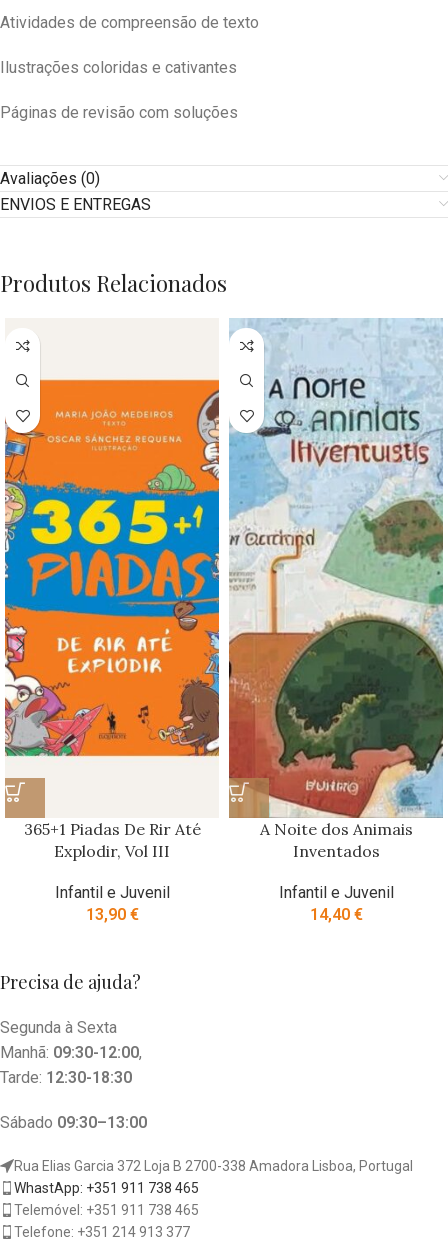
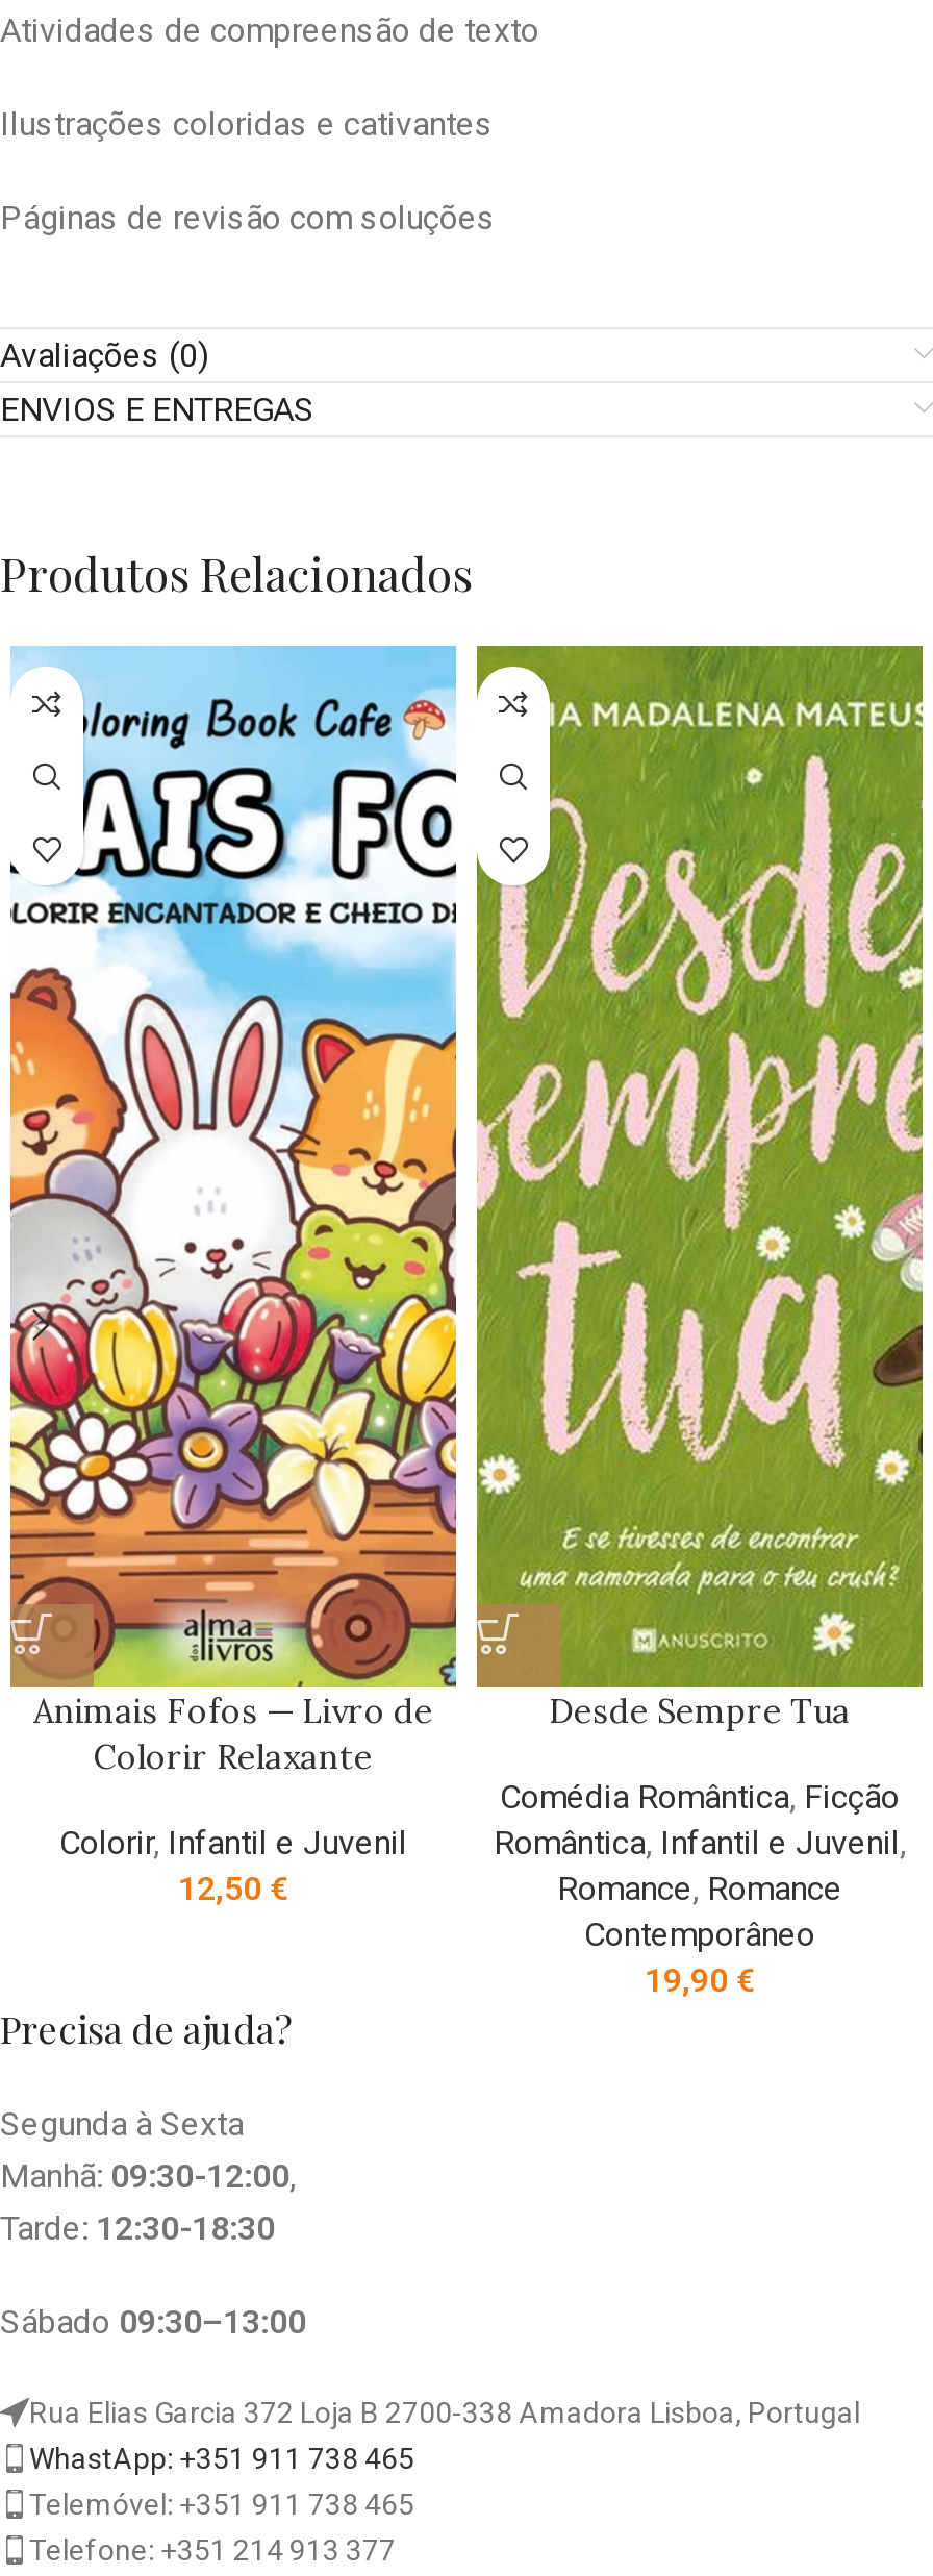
- [image]
- 365+1 Piadas De Rir Até
- Explodir, Vol III
+ [image]
+ Animais Fofos — Livro de
+ Colorir Relaxante

- [image]
- A Noite dos Animais
- Inventados
+ [image]
+ Desde Sempre Tua

- Infantil e Juvenil
- 13,90 €
+ Colorir, Infantil e Juvenil
+ 12,50 €

- Infantil e Juvenil
- 14,40 €
+ Comédia Romântica, Ficção
+ Romântica, Infantil e Juvenil,
+ Romance, Romance
+ Contemporâneo
+ 19,90 €
